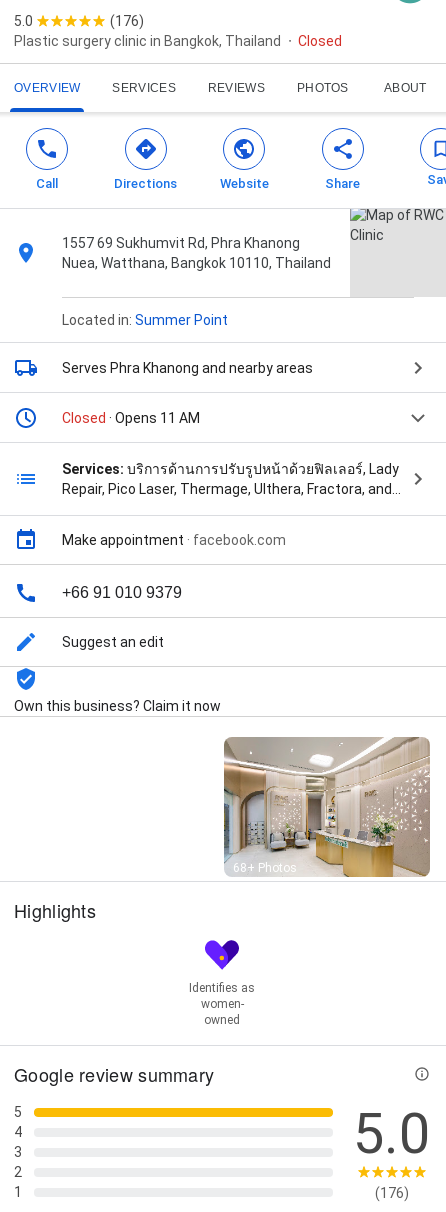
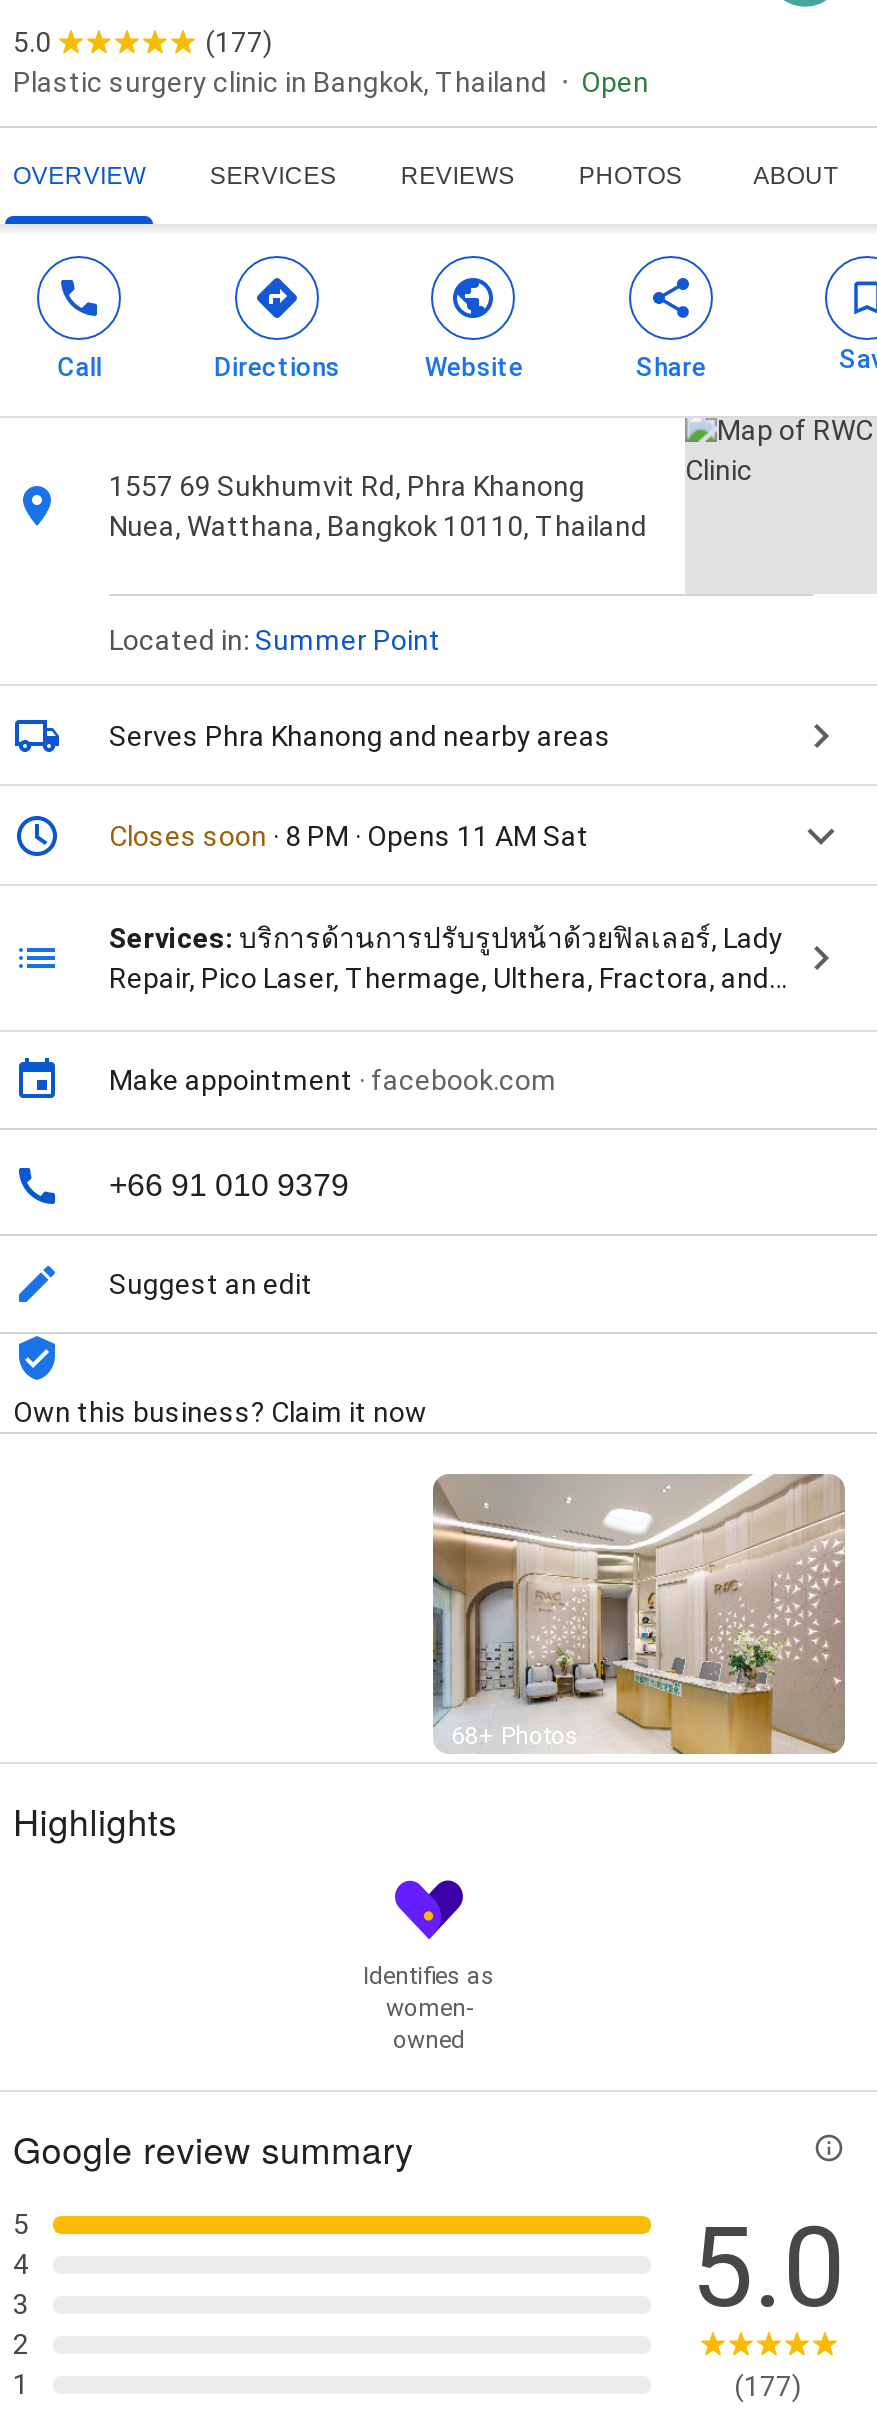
- (176)
+ (177)

- Closed
+ Open

- Closed · Opens 11 AM
+ Closes soon · 8 PM · Opens 11 AM Sat

- (176)
+ (177)
